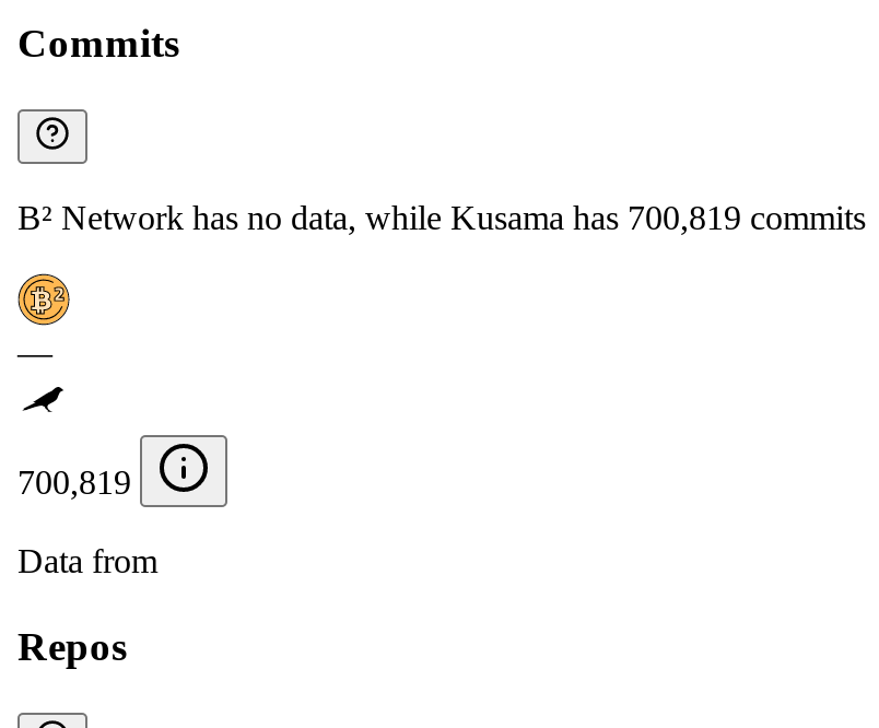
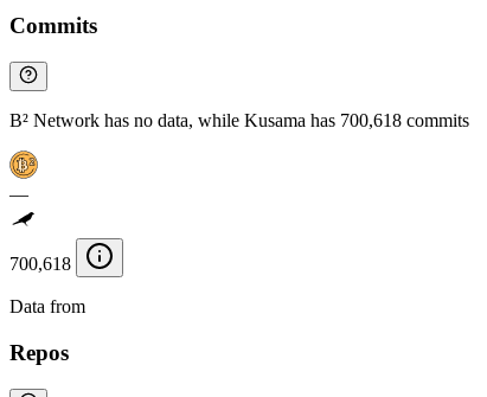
- B² Network has no data, while Kusama has 700,819 commits
+ B² Network has no data, while Kusama has 700,618 commits

- 700,819
+ 700,618
